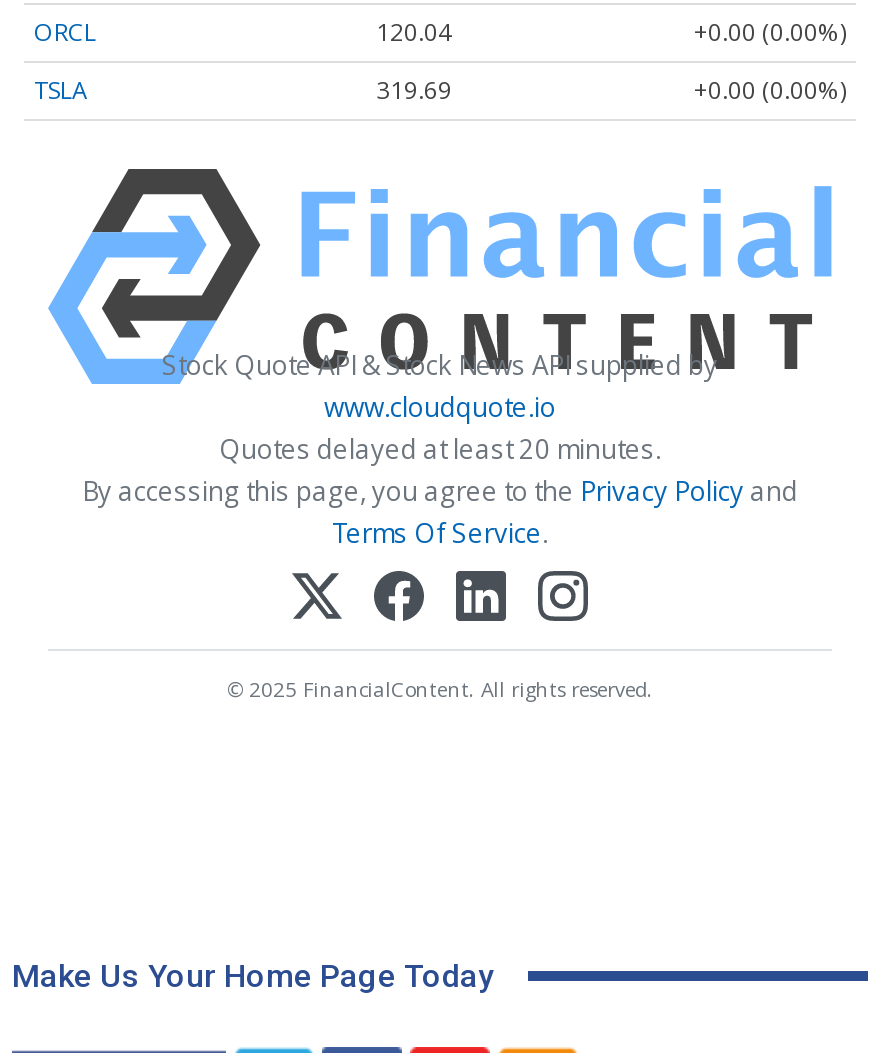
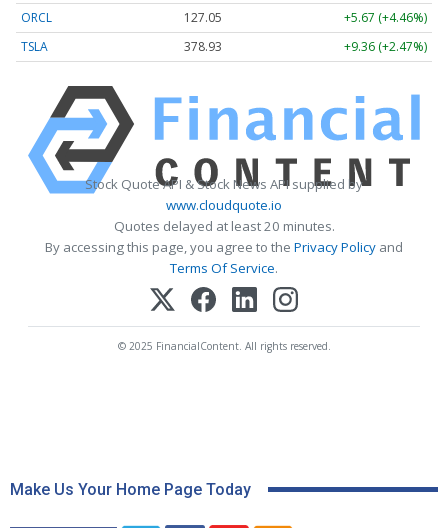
- 120.04
+ 127.05

- +0.00 (0.00%)
+ +5.67 (+4.46%)

- 319.69
+ 378.93

- +0.00 (0.00%)
+ +9.36 (+2.47%)
